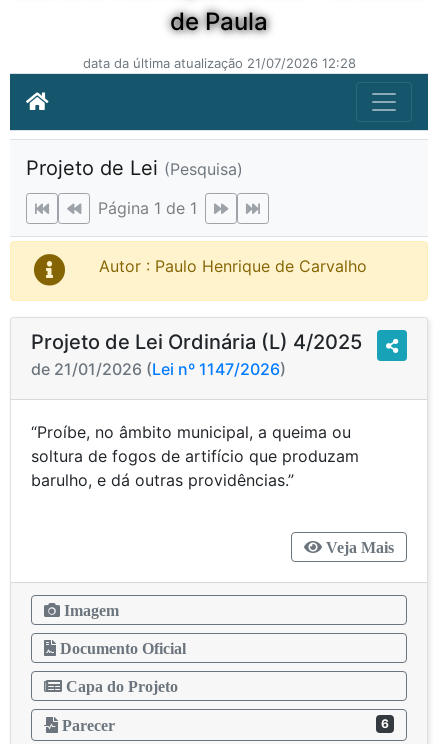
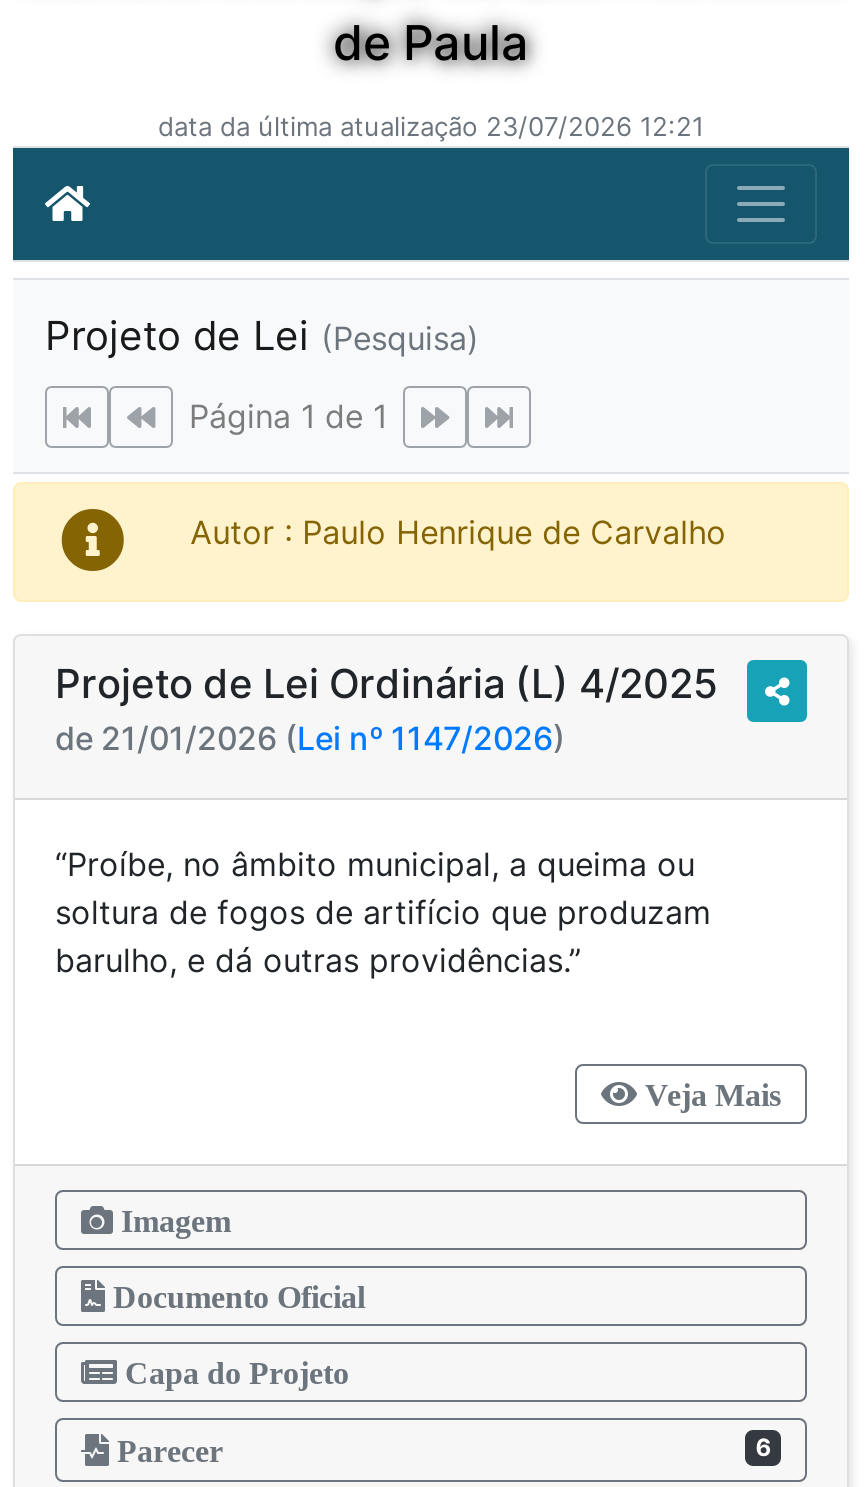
- data da última atualização 21/07/2026 12:28
+ data da última atualização 23/07/2026 12:21
